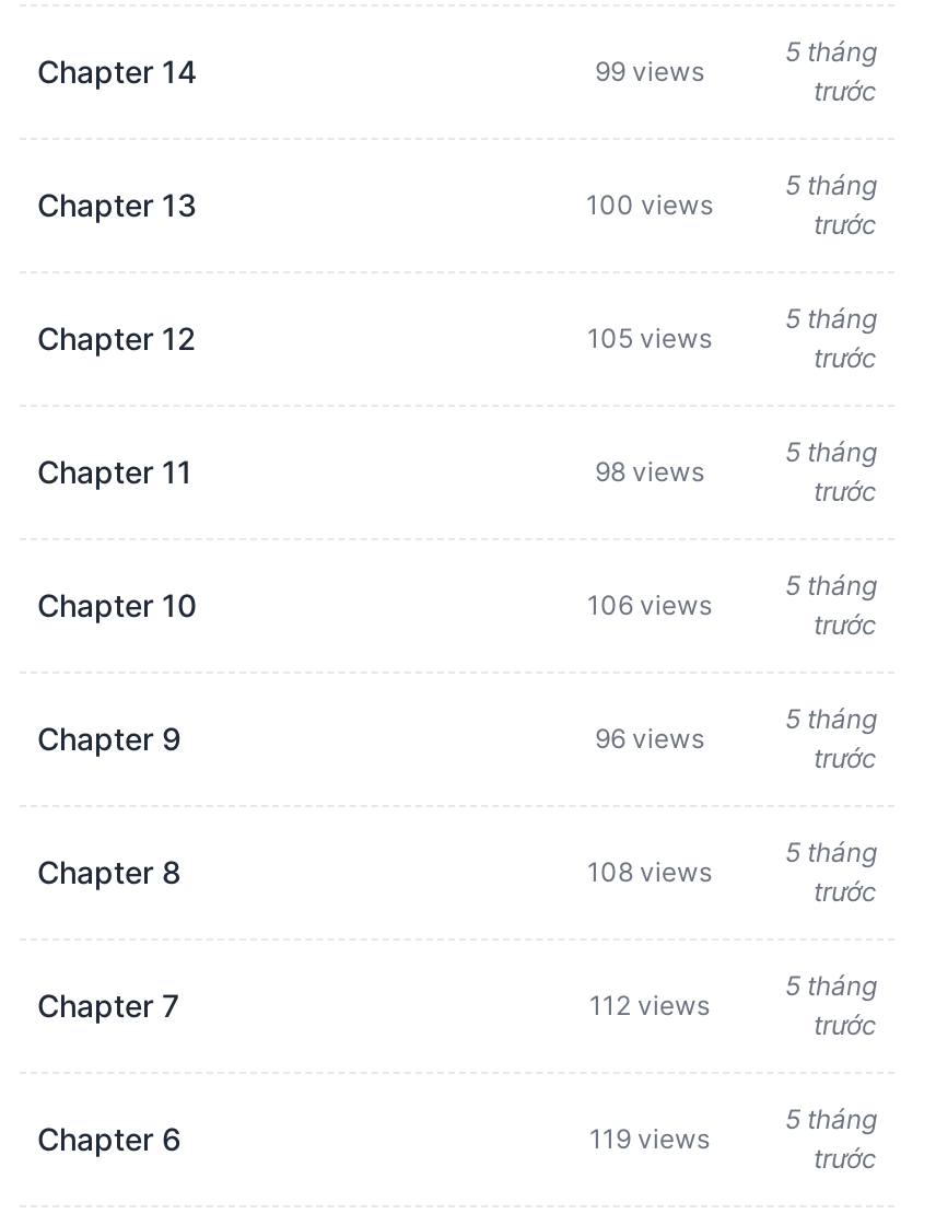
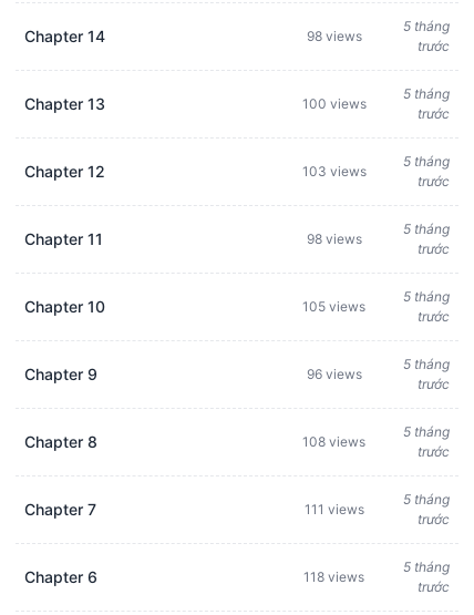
- 99 views
+ 98 views

- 105 views
+ 103 views

- 106 views
+ 105 views

- 112 views
+ 111 views

- 119 views
+ 118 views
